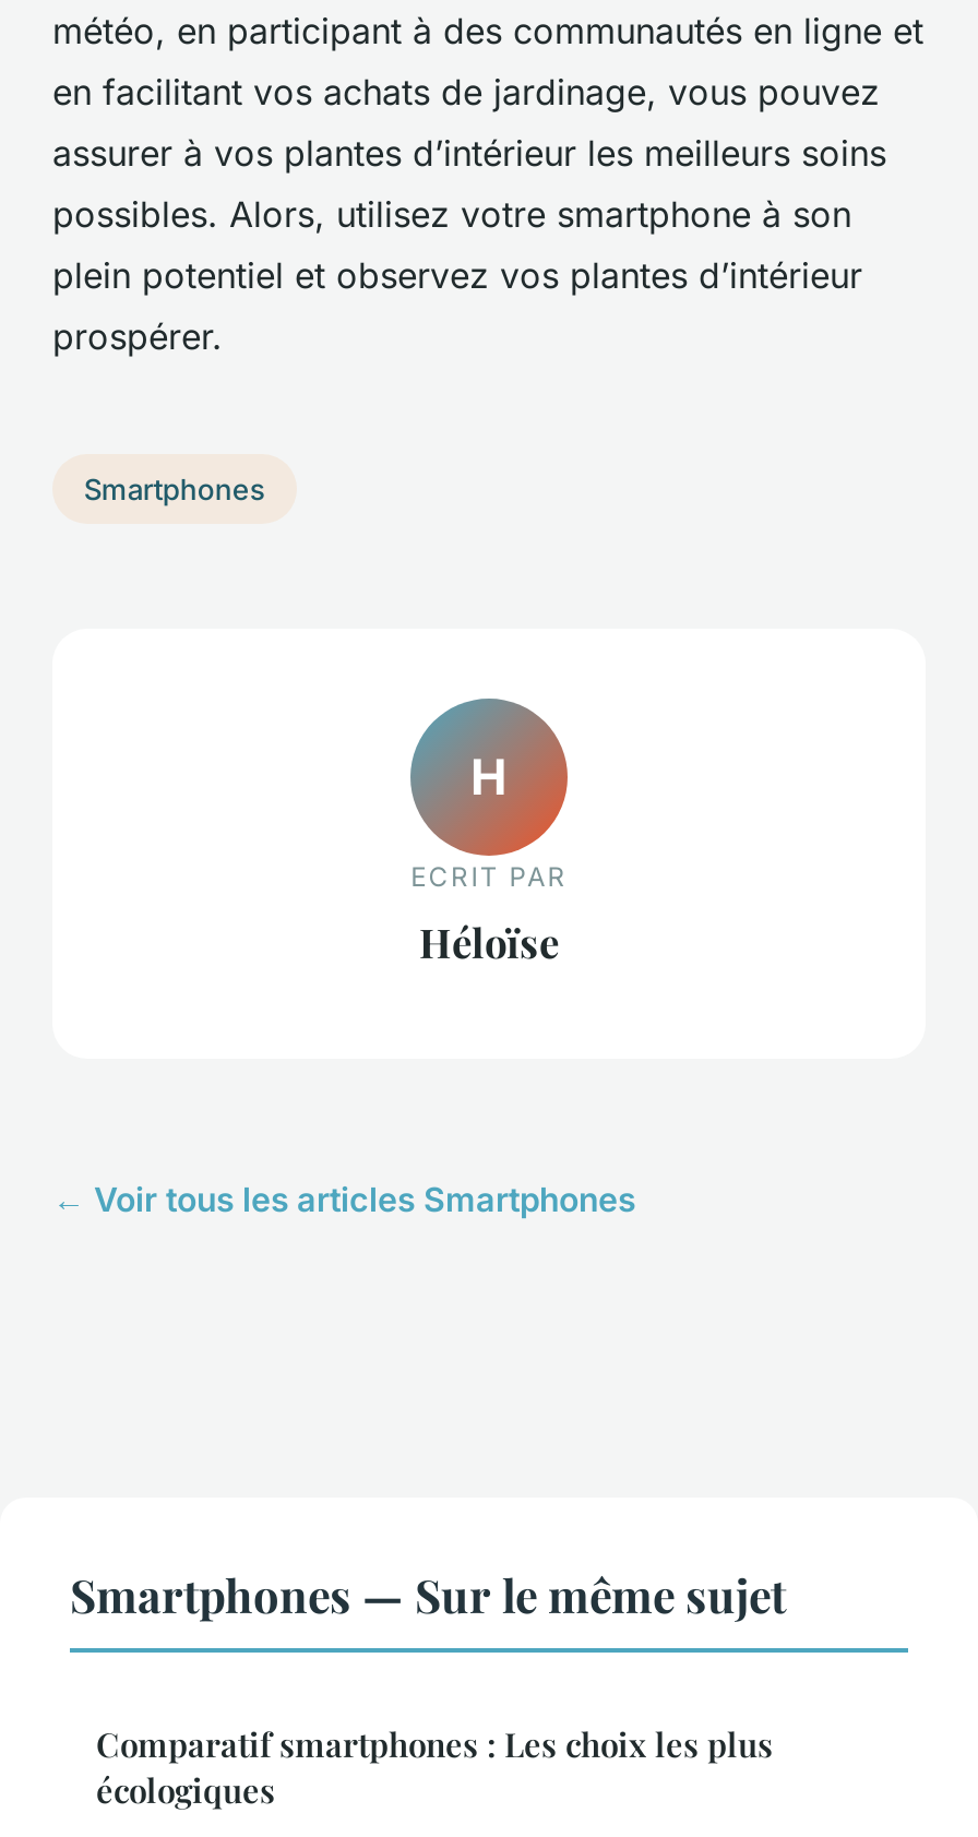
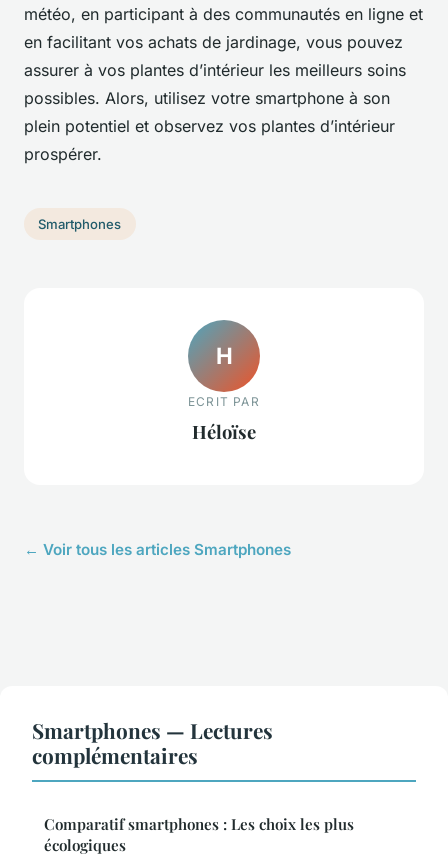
- Smartphones — Sur le même sujet
+ Smartphones — Lectures
+ complémentaires
